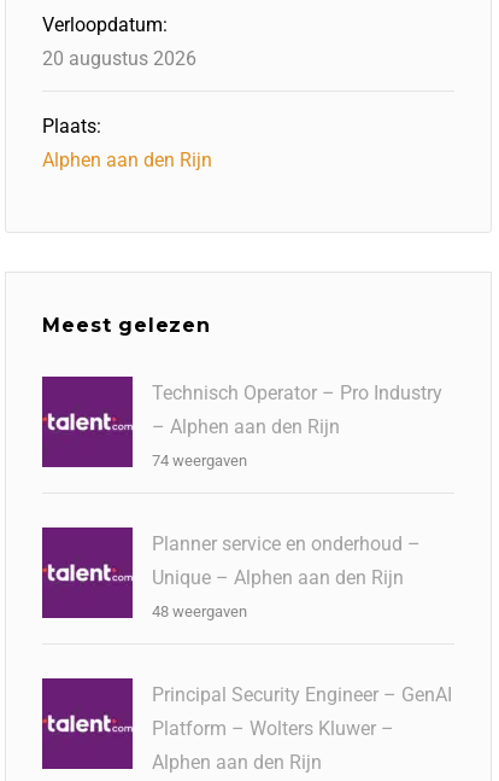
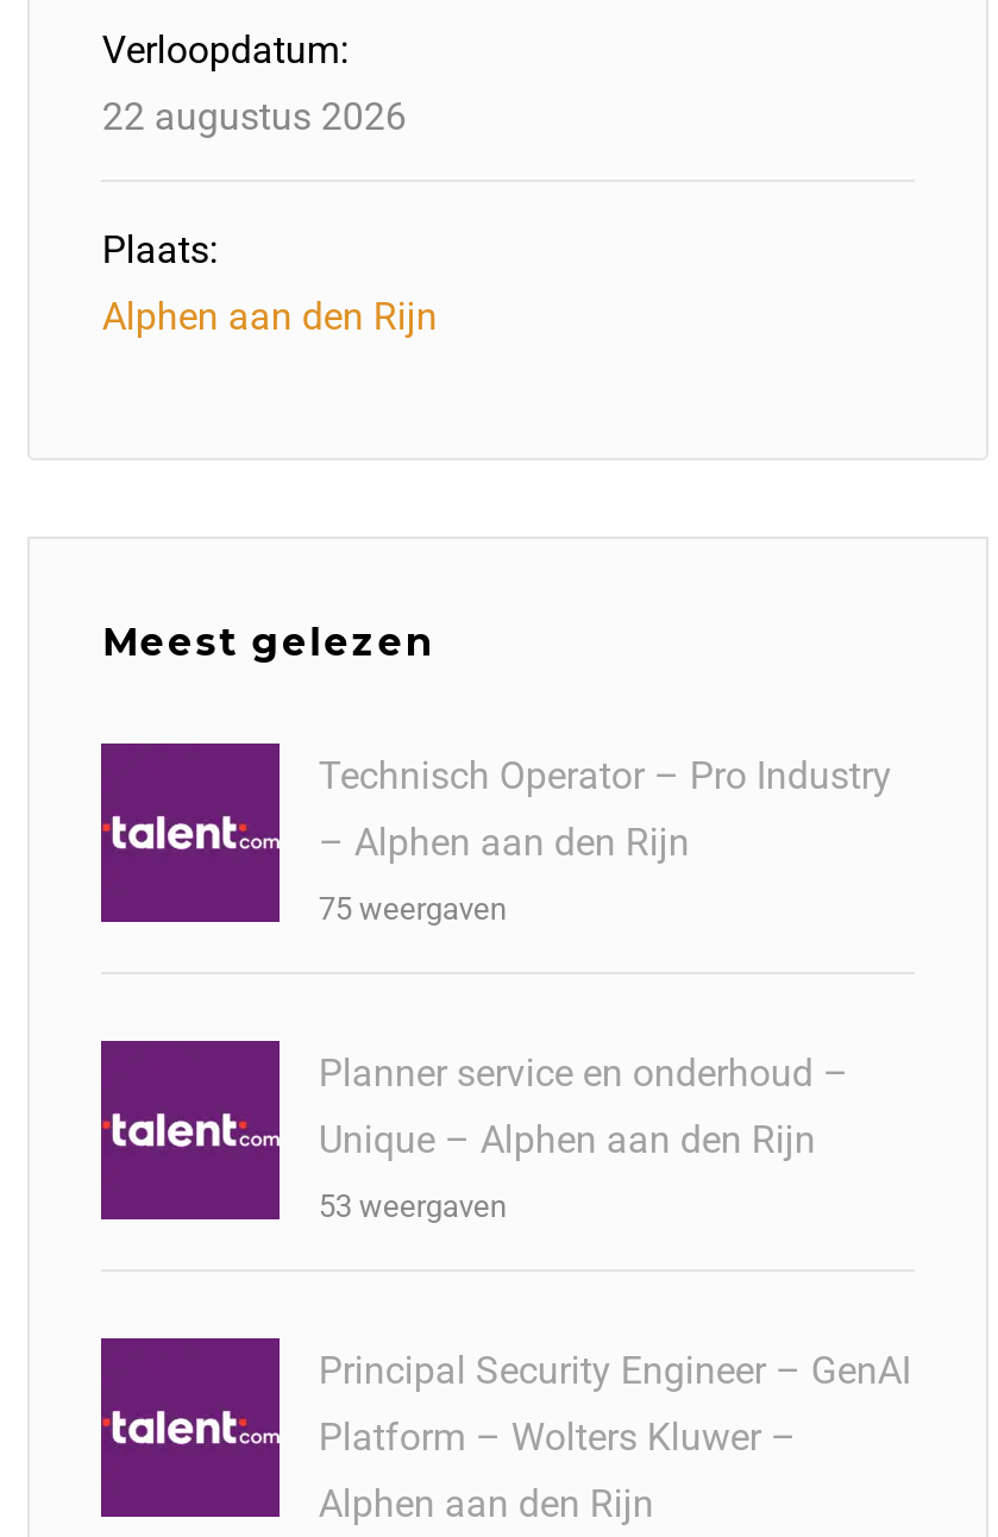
- 20 augustus 2026
+ 22 augustus 2026

- 74 weergaven
+ 75 weergaven

- 48 weergaven
+ 53 weergaven
